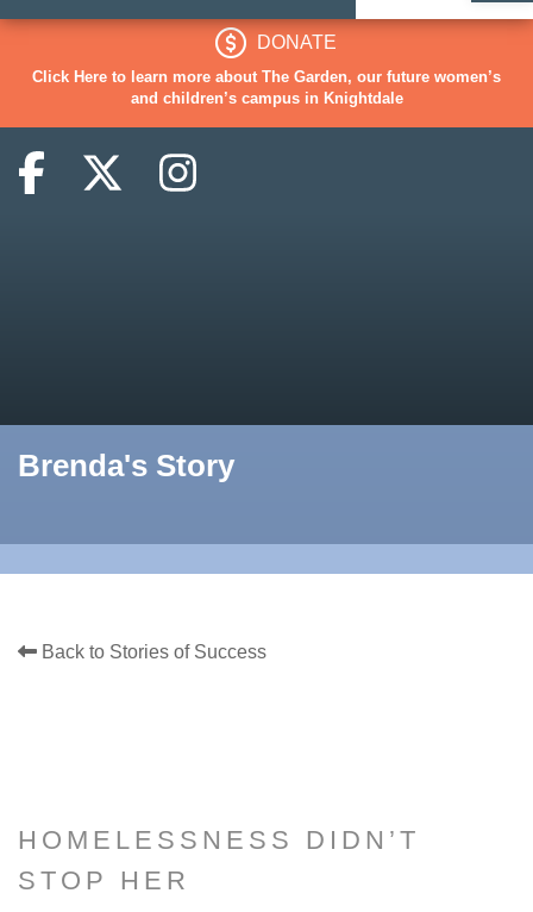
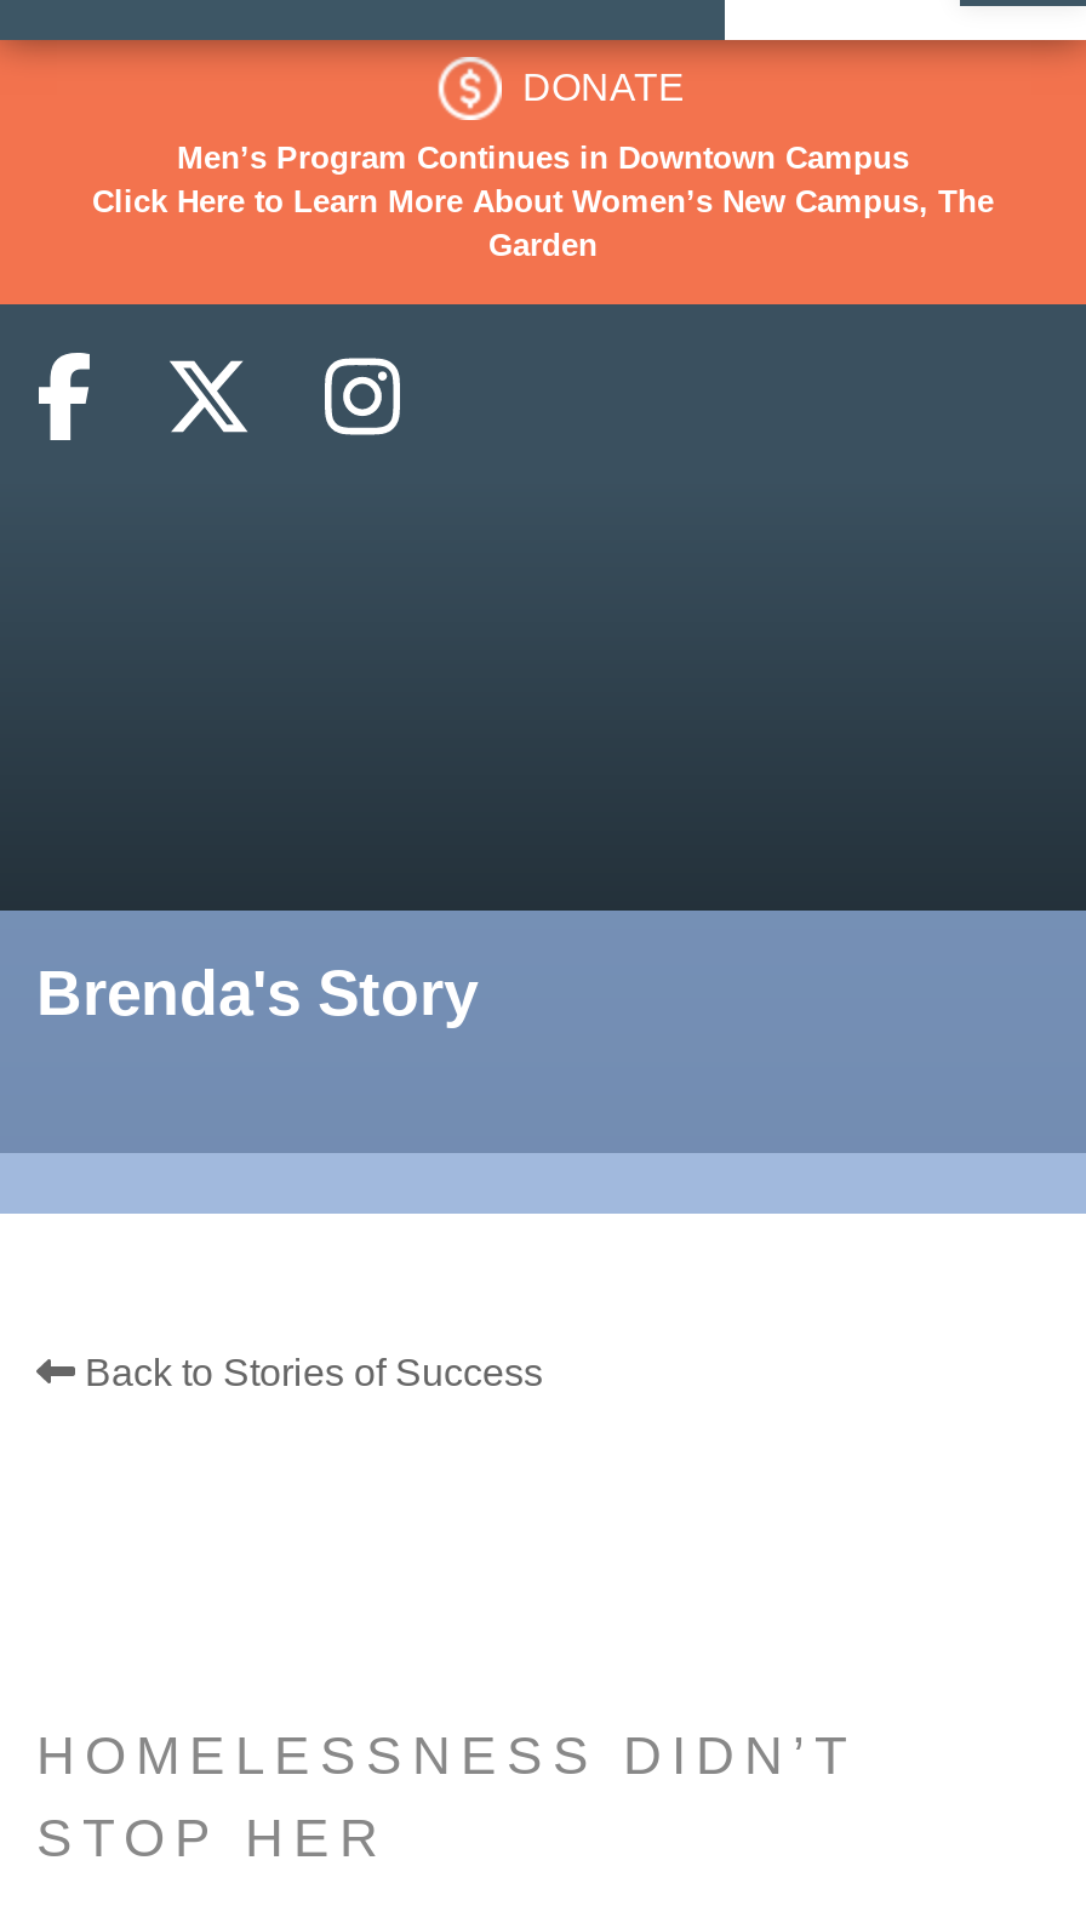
- Click Here to learn more about The Garden, our future women’s
- and children’s campus in Knightdale
+ Men’s Program Continues in Downtown Campus
+ Click Here to Learn More About Women’s New Campus, The
+ Garden
